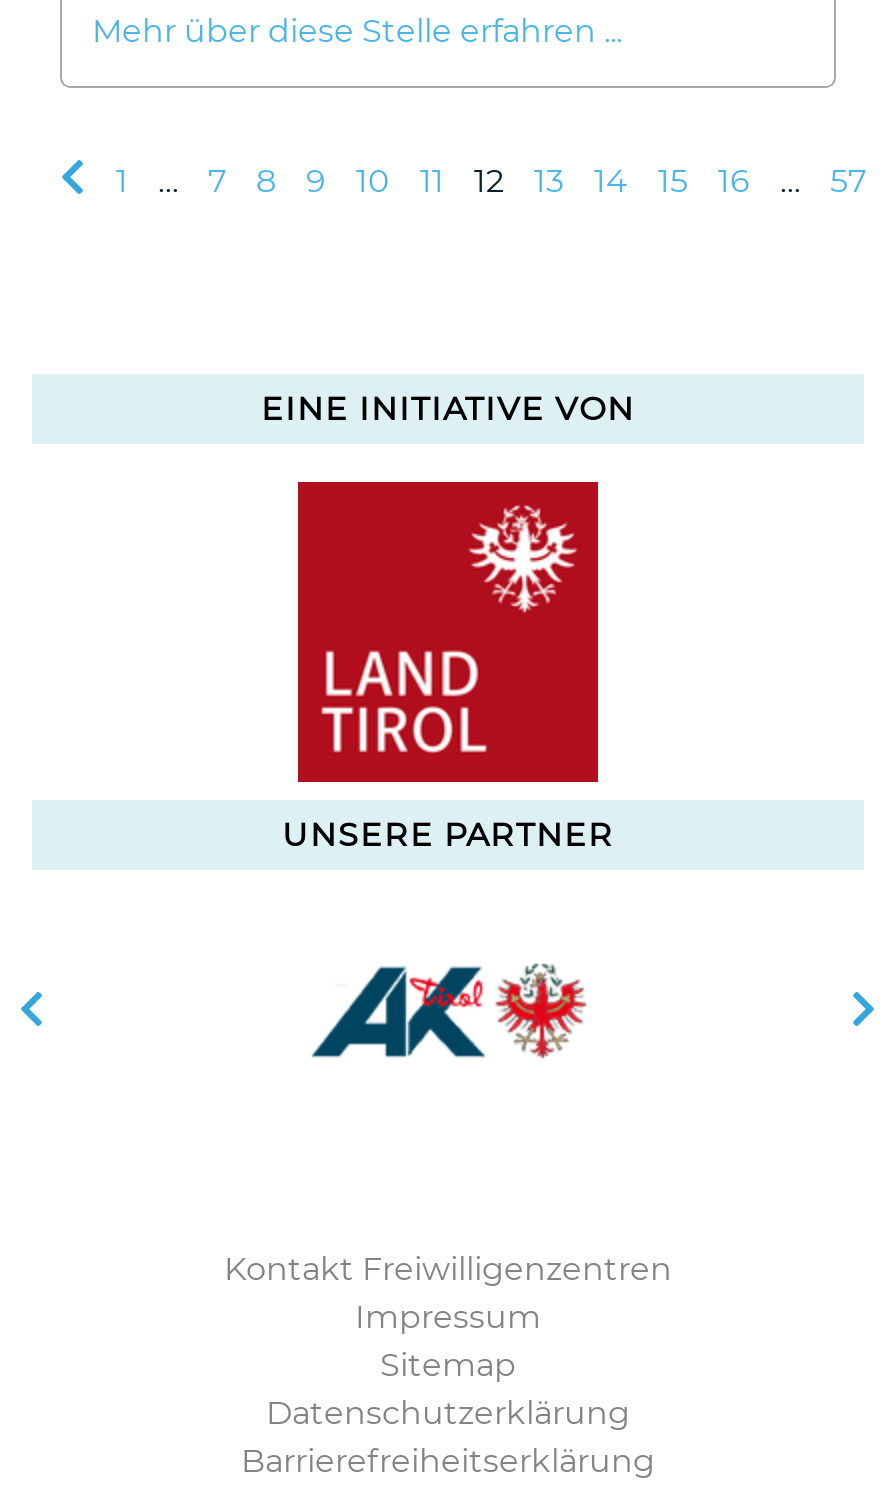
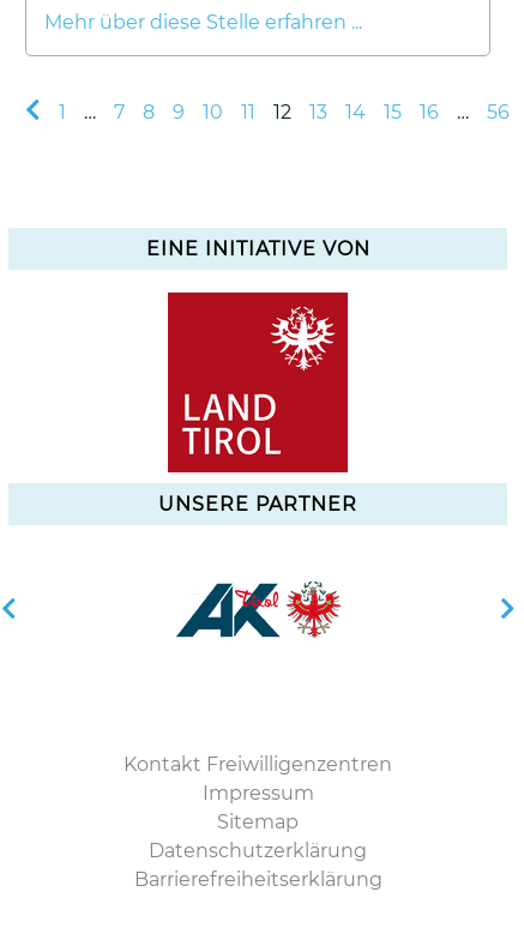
- 57
+ 56
